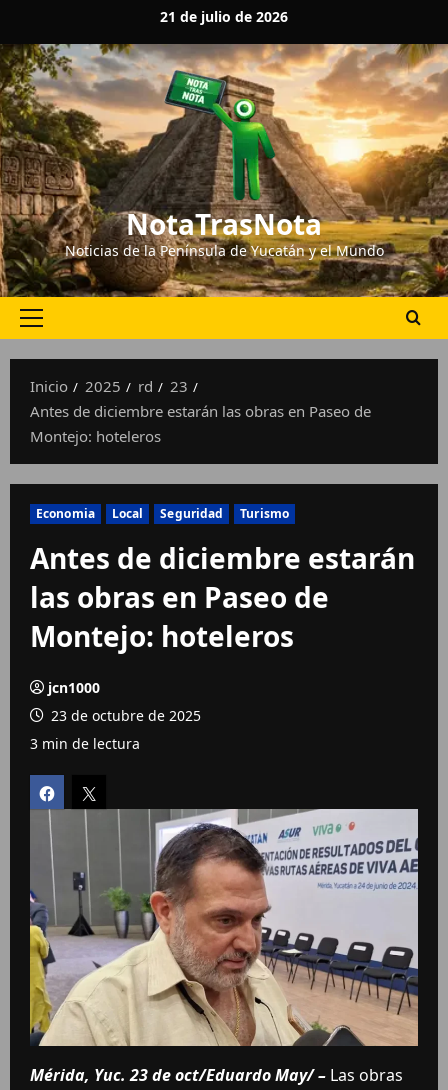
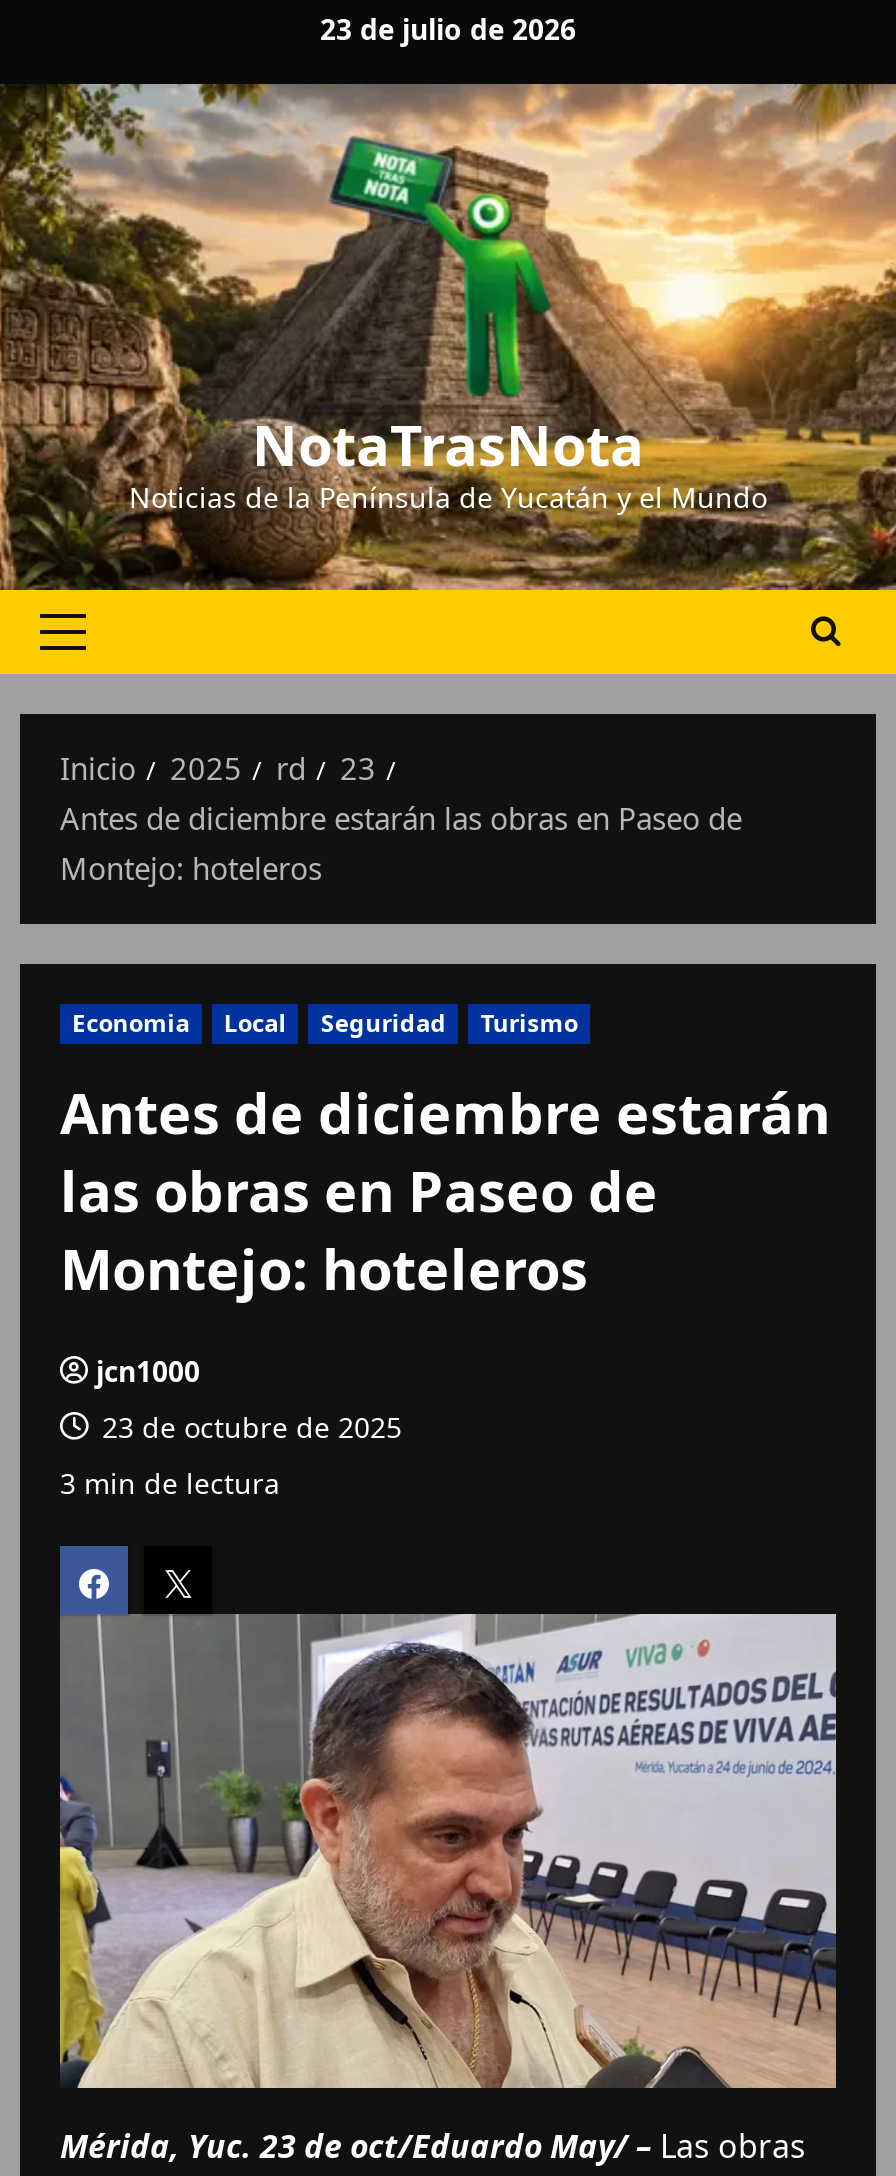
- 21 de julio de 2026
+ 23 de julio de 2026
